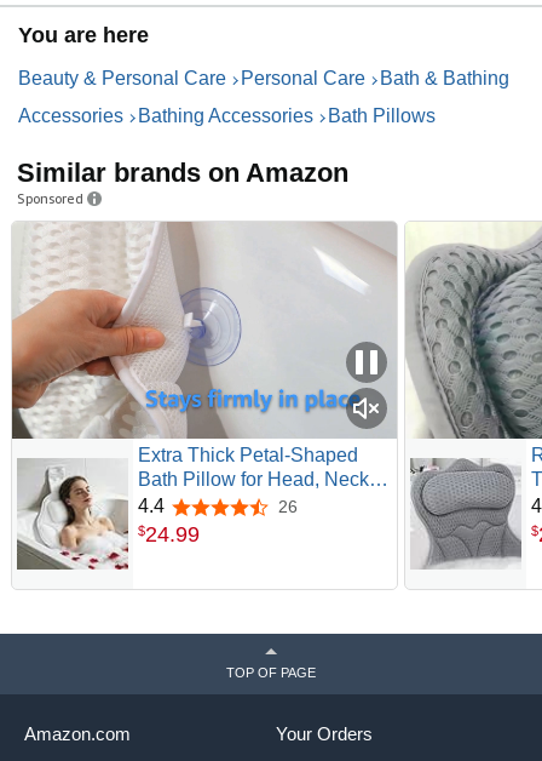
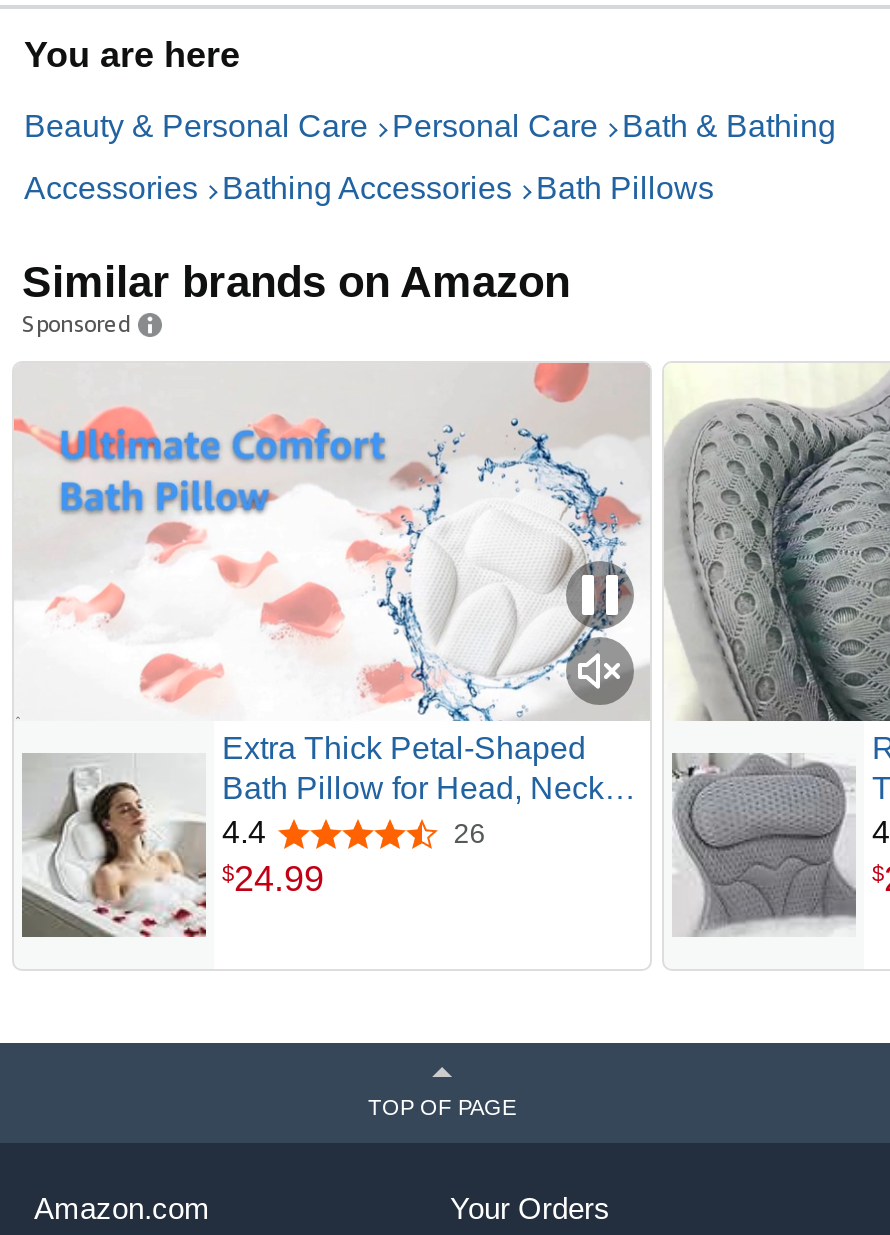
- [image]
+ [image]
